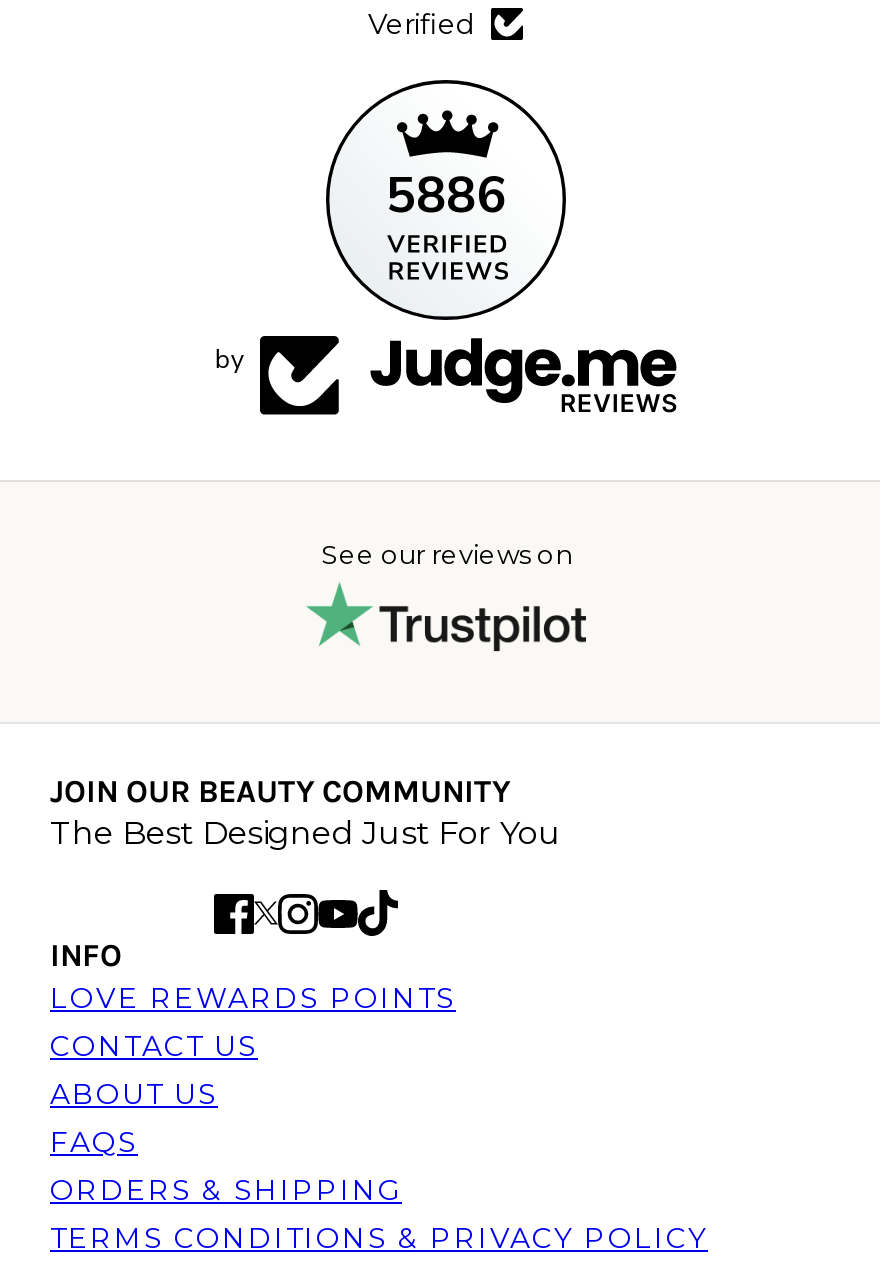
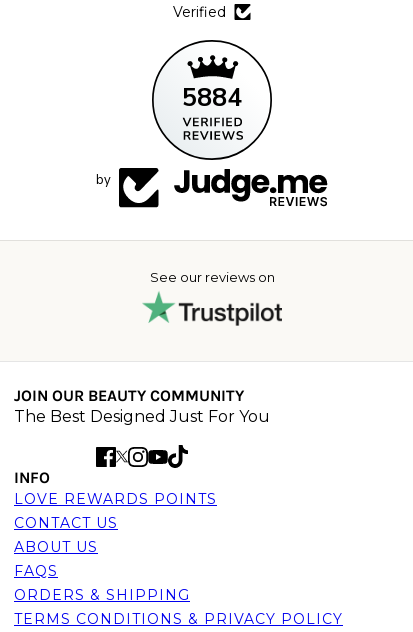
- 5886
+ 5884
